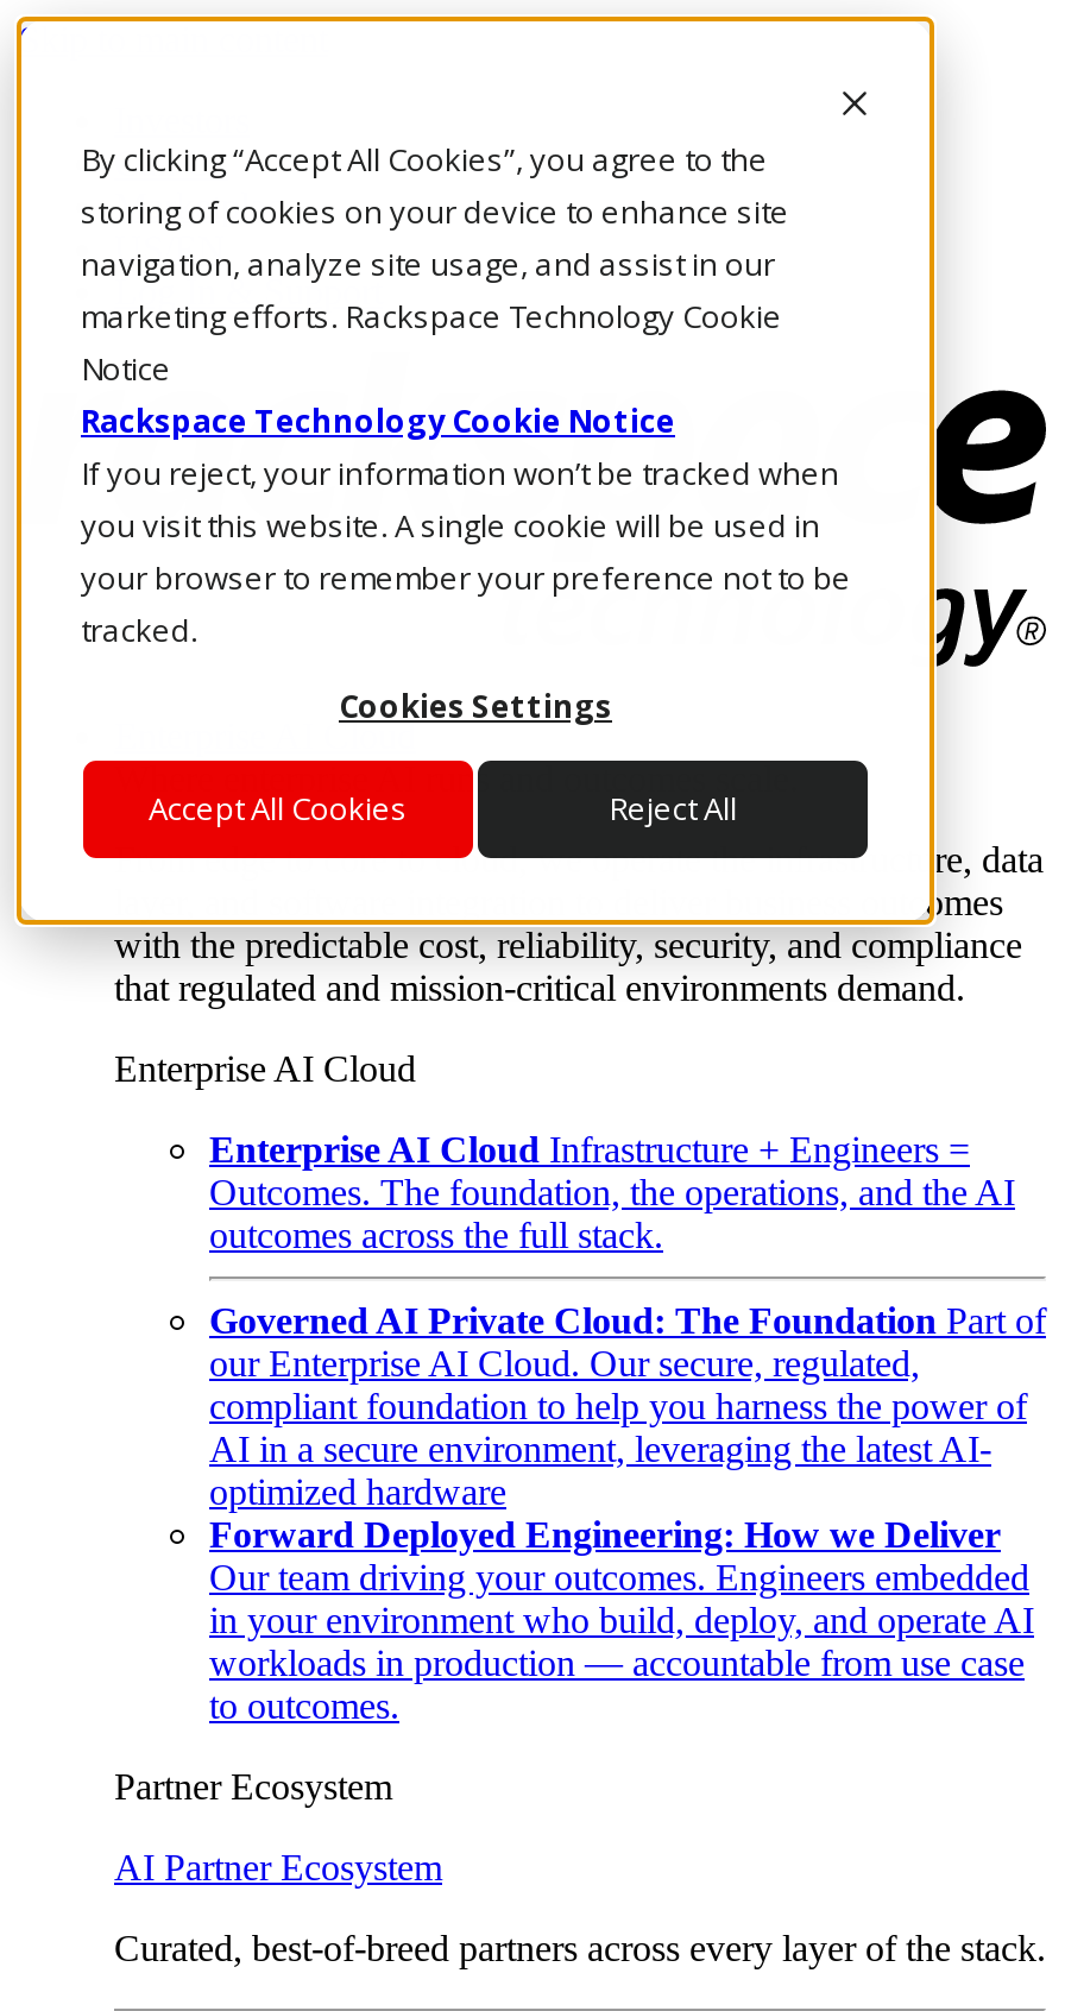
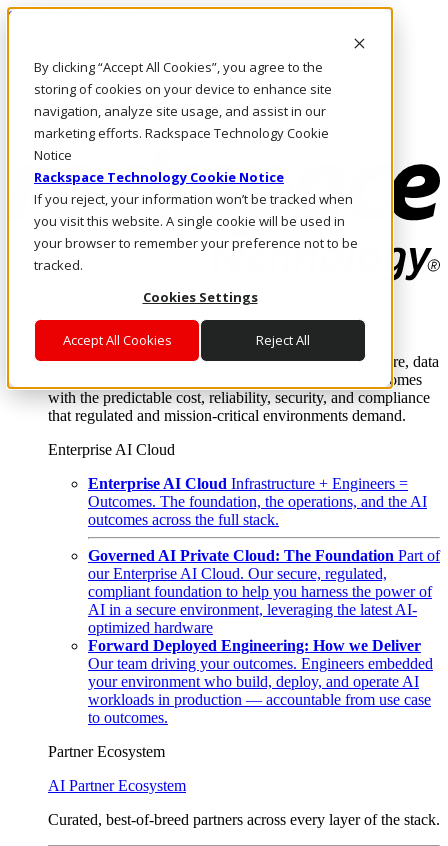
- in your environment who build, deploy, and operate AI
+ your environment who build, deploy, and operate AI
